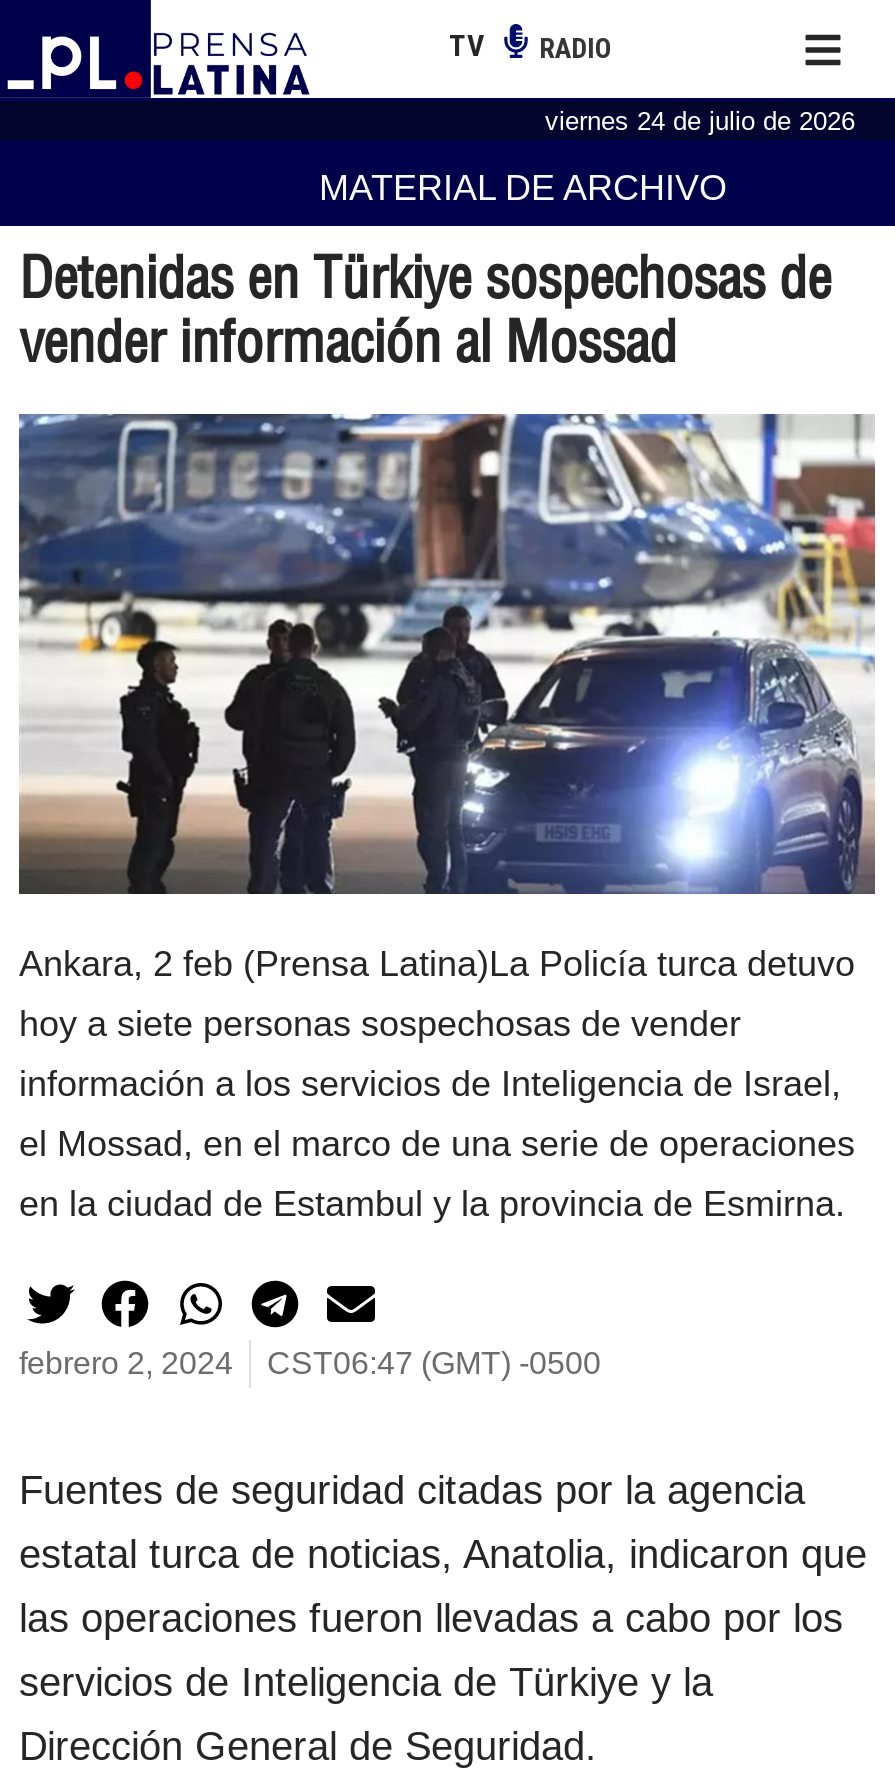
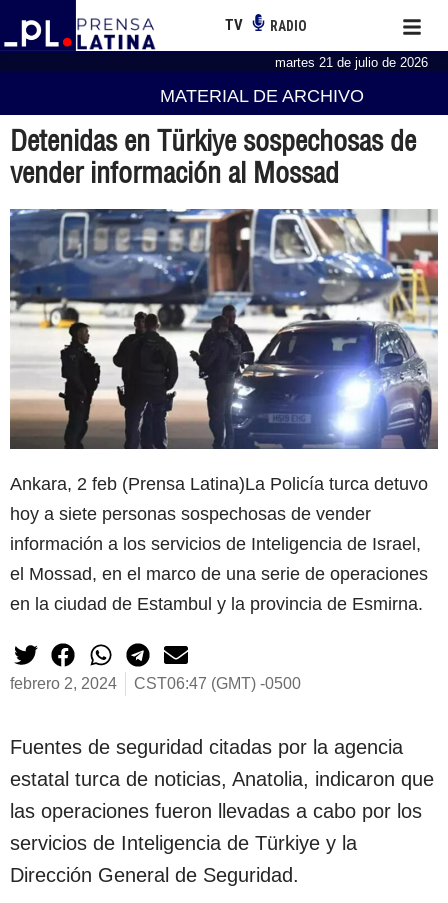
- viernes 24 de julio de 2026
+ martes 21 de julio de 2026
